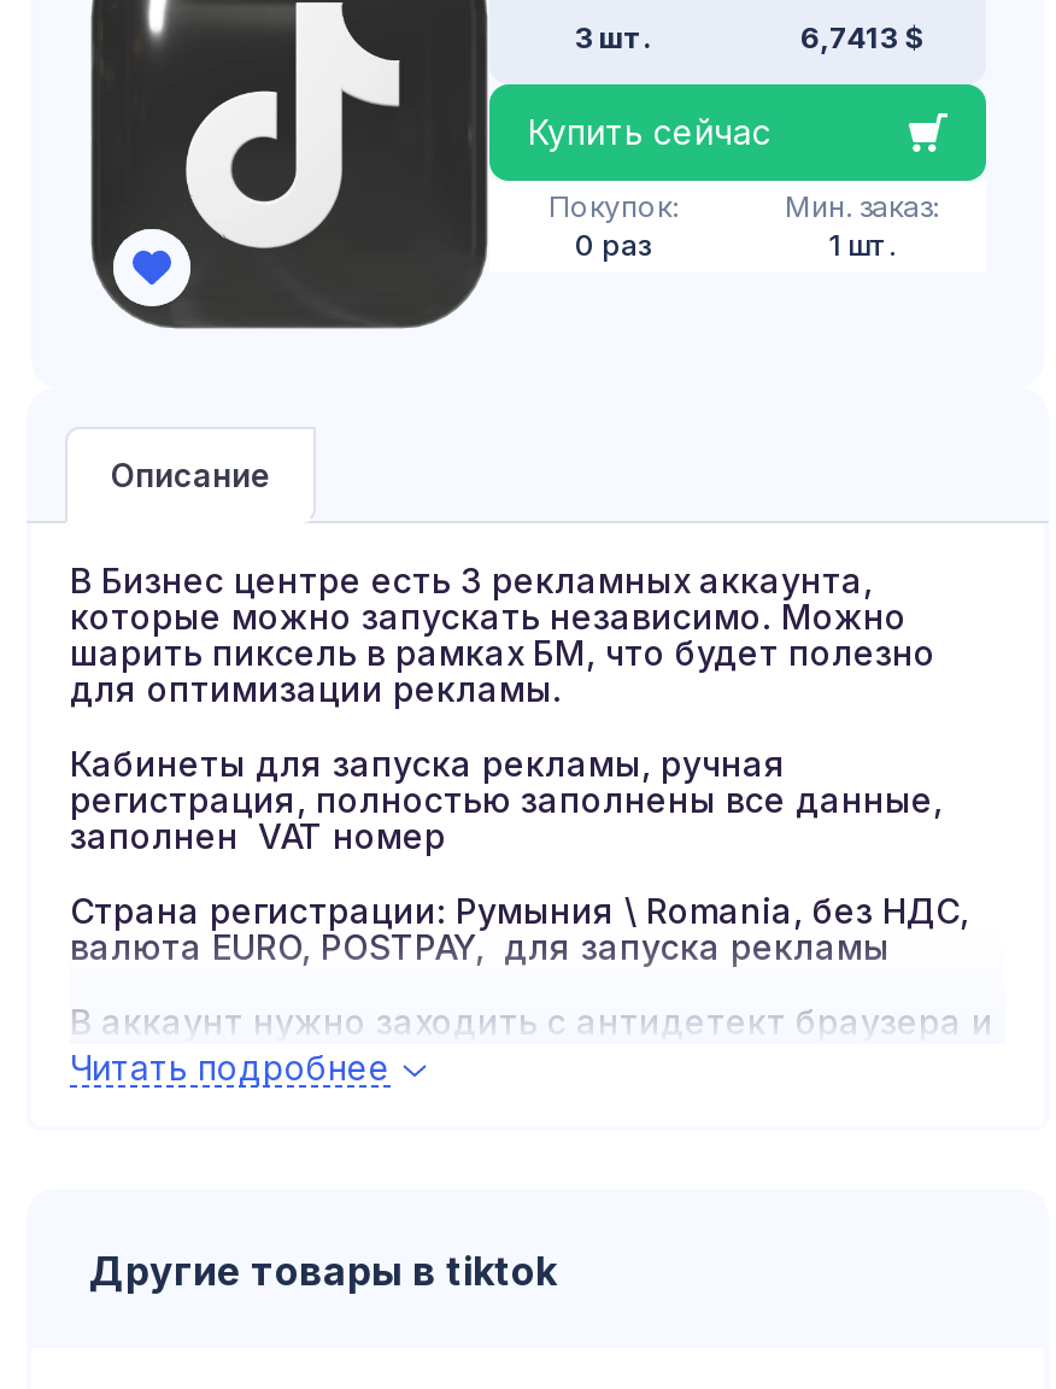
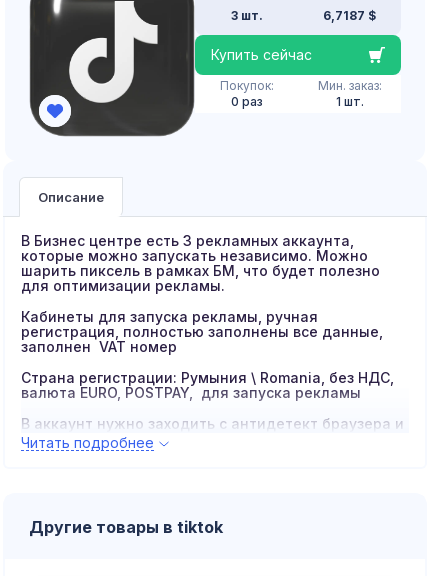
- 6,7413 $
+ 6,7187 $
